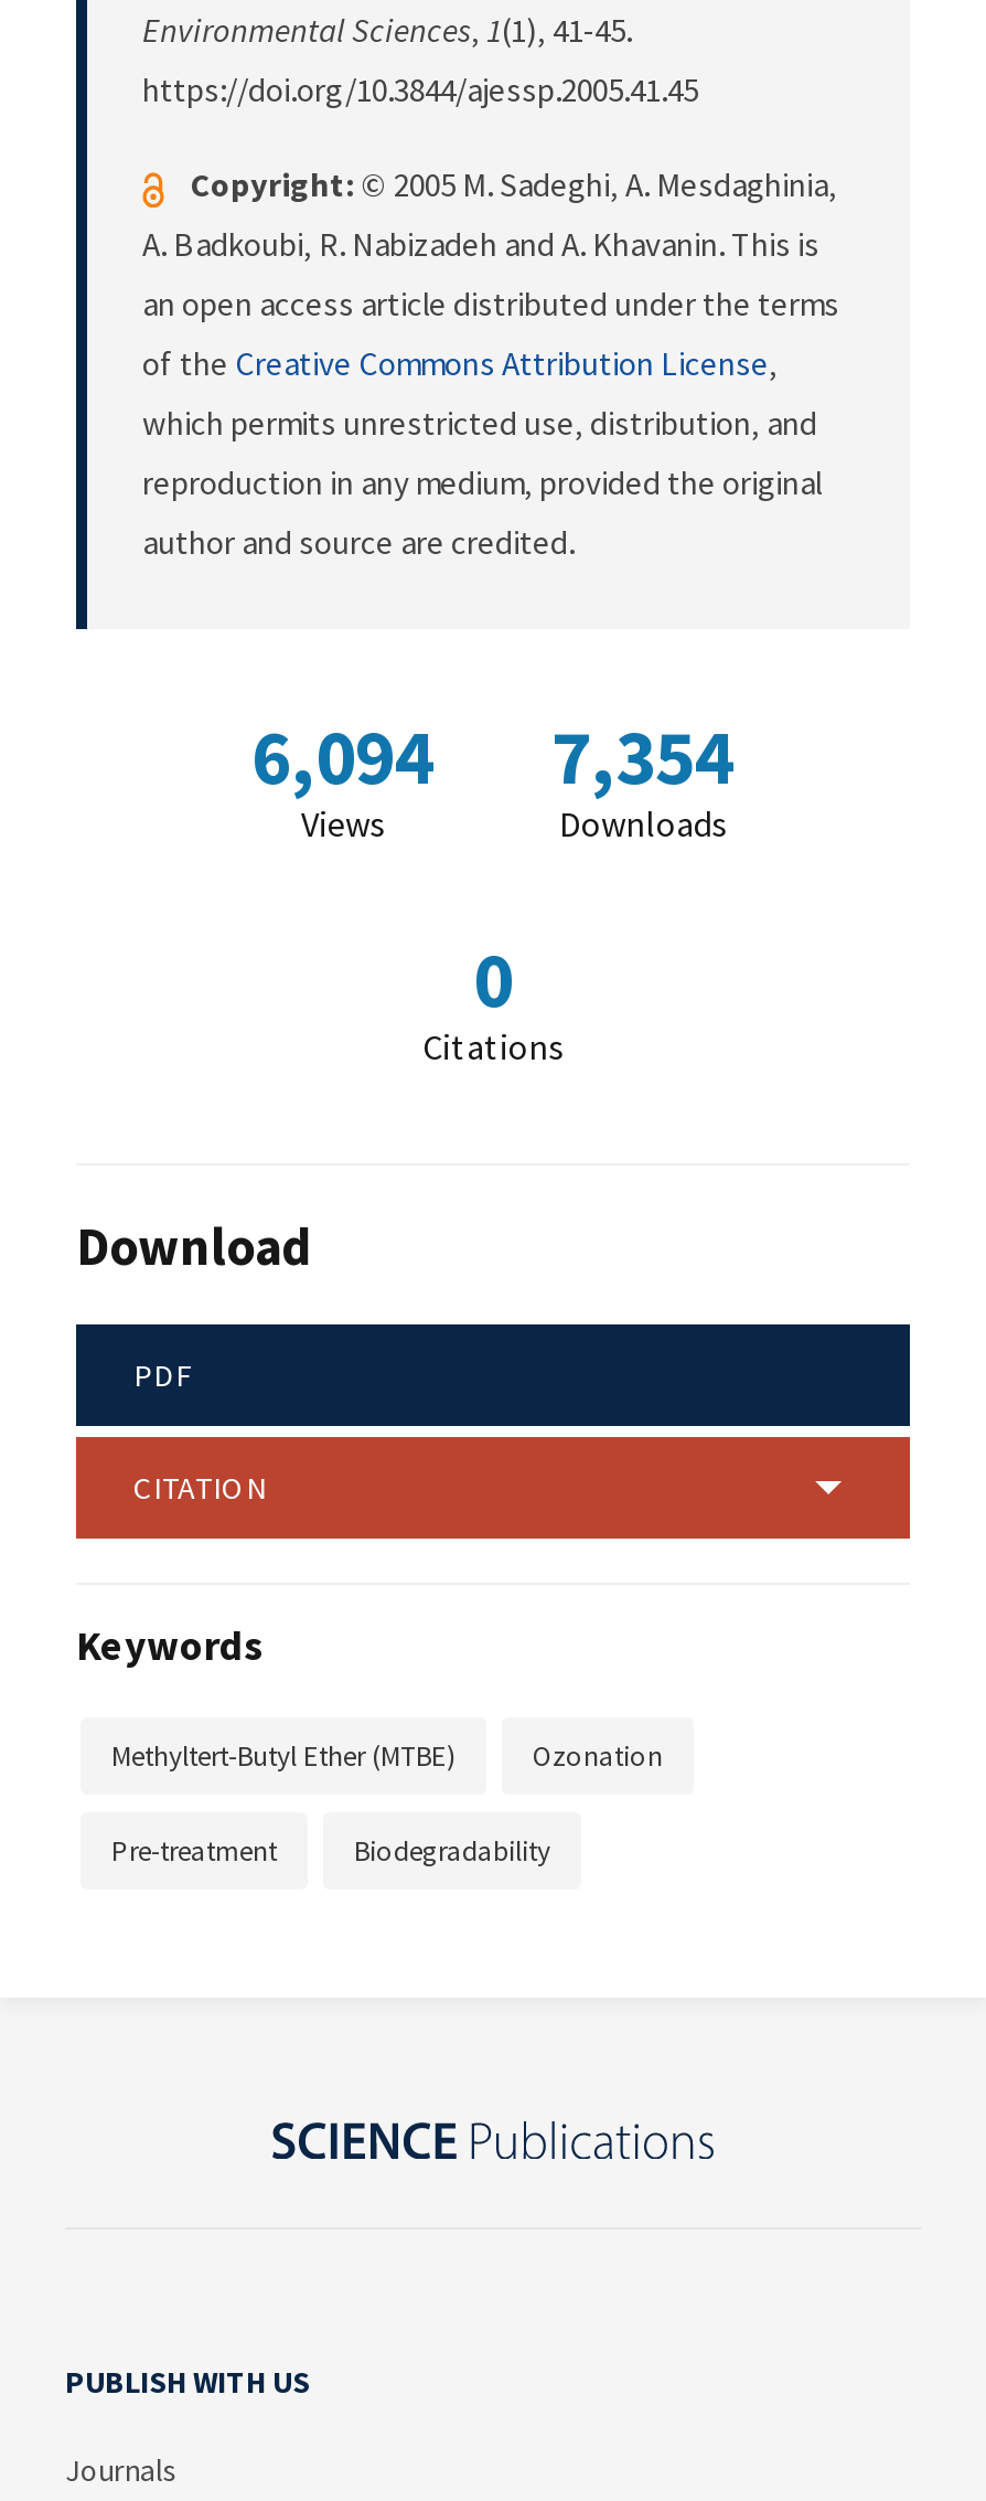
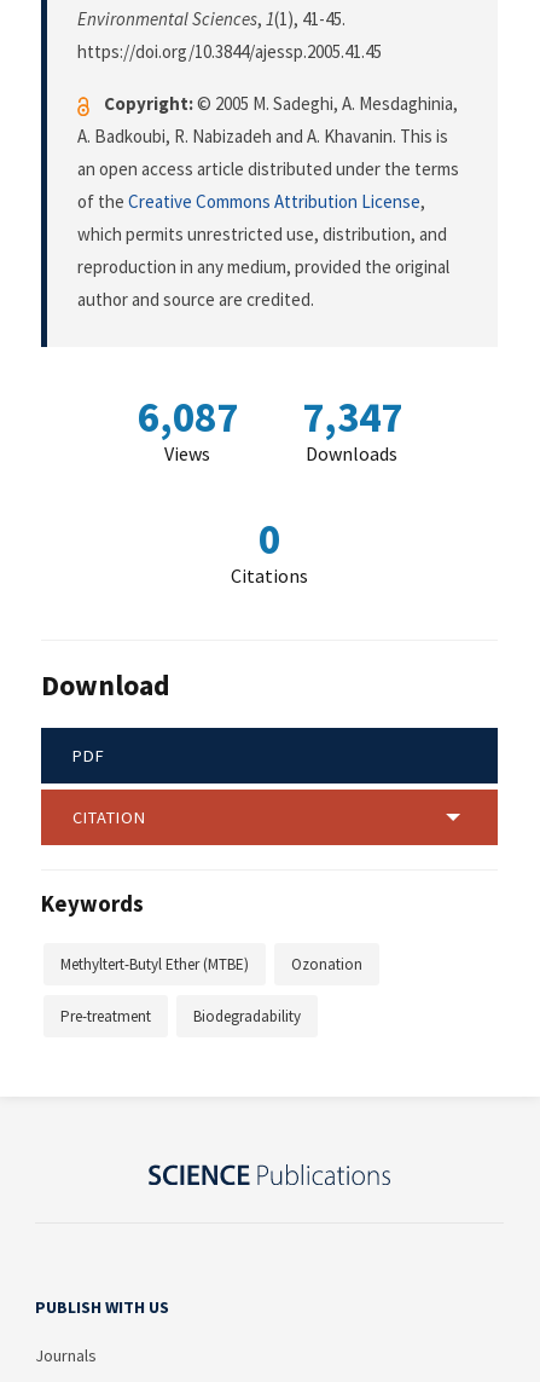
- 6,094
+ 6,087

- 7,354
+ 7,347
